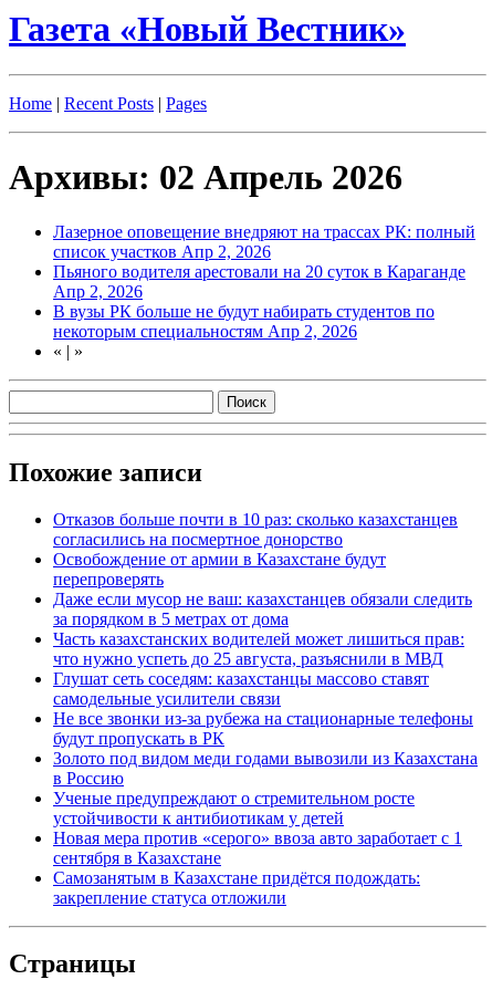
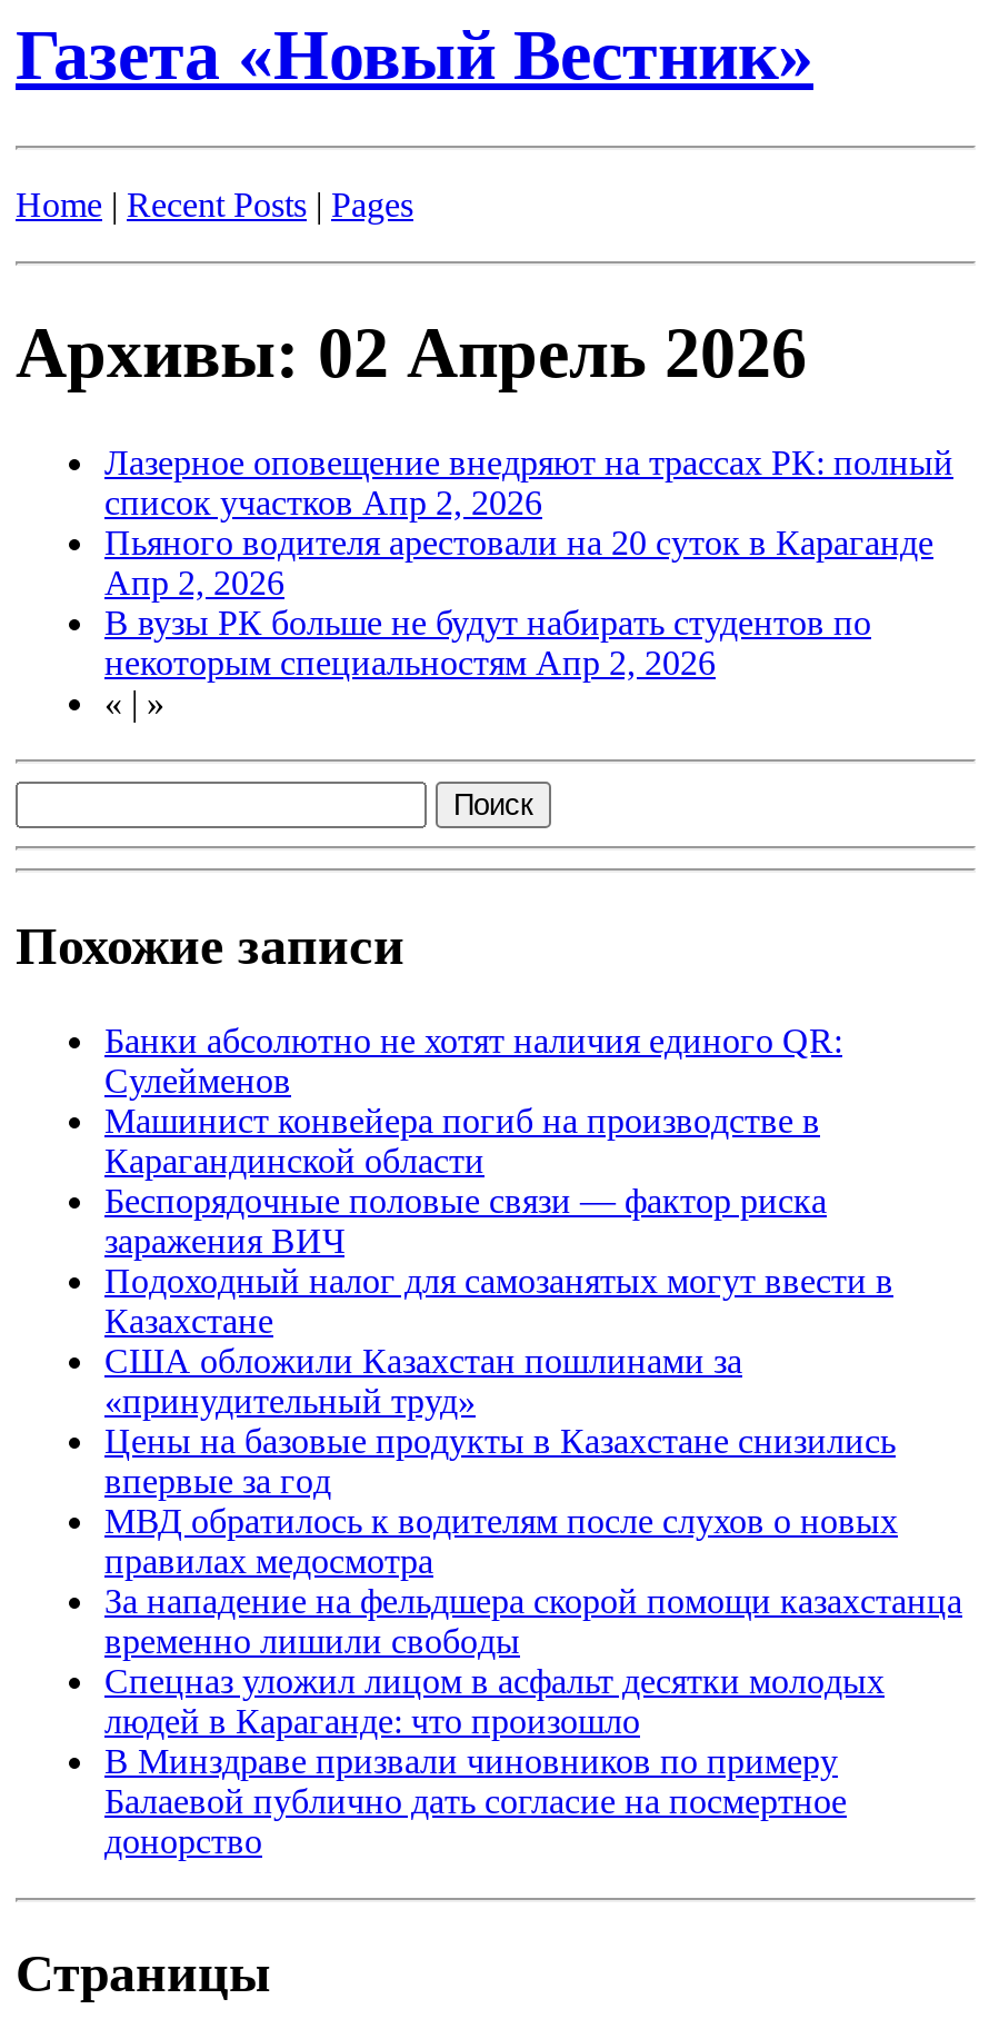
- Отказов больше почти в 10 раз: сколько казахстанцев
- согласились на посмертное донорство
- Освобождение от армии в Казахстане будут
- перепроверять
- Даже если мусор не ваш: казахстанцев обязали следить
- за порядком в 5 метрах от дома
- Часть казахстанских водителей может лишиться прав:
- что нужно успеть до 25 августа, разъяснили в МВД
- Глушат сеть соседям: казахстанцы массово ставят
- самодельные усилители связи
- Не все звонки из-за рубежа на стационарные телефоны
- будут пропускать в РК
- Золото под видом меди годами вывозили из Казахстана
- в Россию
- Ученые предупреждают о стремительном росте
- устойчивости к антибиотикам у детей
- Новая мера против «серого» ввоза авто заработает с 1
- сентября в Казахстане
- Самозанятым в Казахстане придётся подождать:
- закрепление статуса отложили
+ Банки абсолютно не хотят наличия единого QR:
+ Сулейменов
+ Машинист конвейера погиб на производстве в
+ Карагандинской области
+ Беспорядочные половые связи — фактор риска
+ заражения ВИЧ
+ Подоходный налог для самозанятых могут ввести в
+ Казахстане
+ США обложили Казахстан пошлинами за
+ «принудительный труд»
+ Цены на базовые продукты в Казахстане снизились
+ впервые за год
+ МВД обратилось к водителям после слухов о новых
+ правилах медосмотра
+ За нападение на фельдшера скорой помощи казахстанца
+ временно лишили свободы
+ Спецназ уложил лицом в асфальт десятки молодых
+ людей в Караганде: что произошло
+ В Минздраве призвали чиновников по примеру
+ Балаевой публично дать согласие на посмертное
+ донорство
